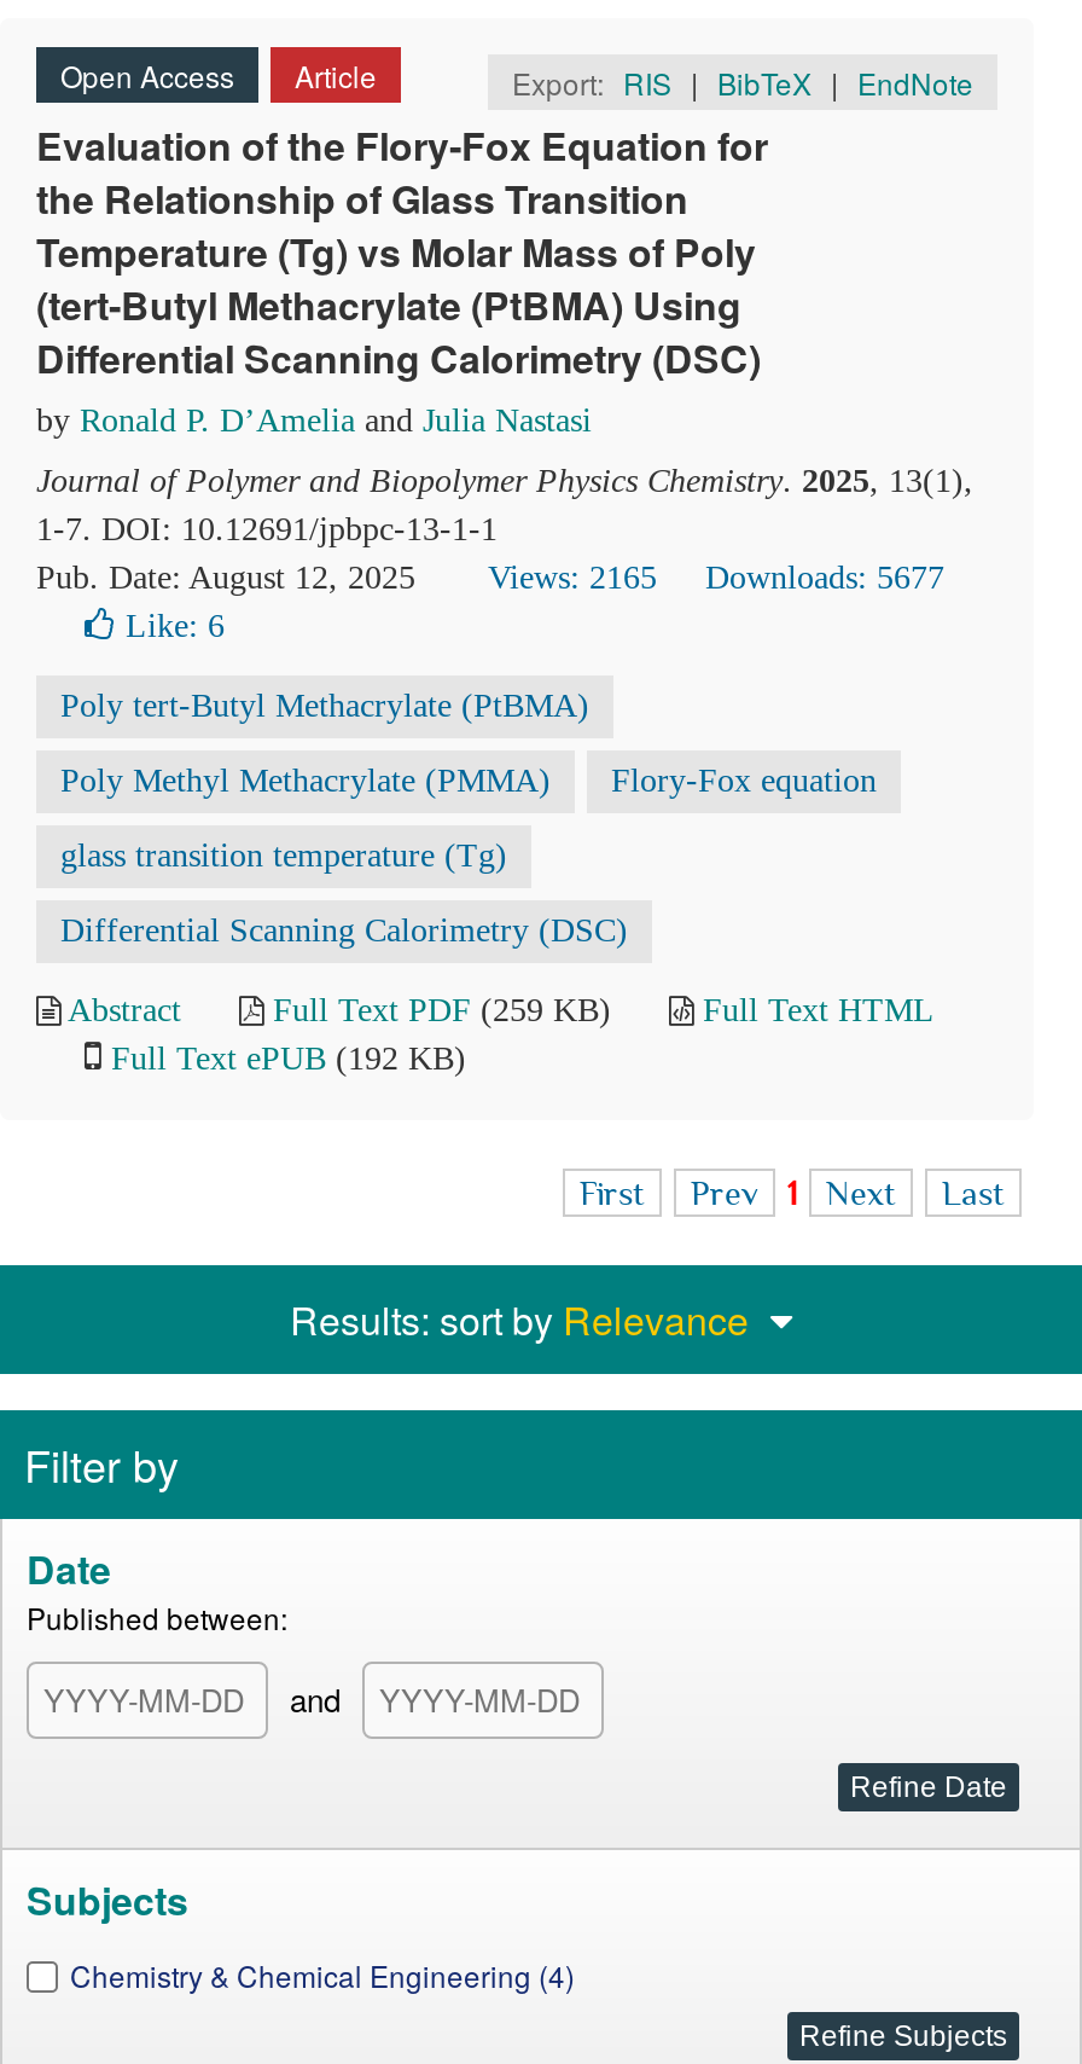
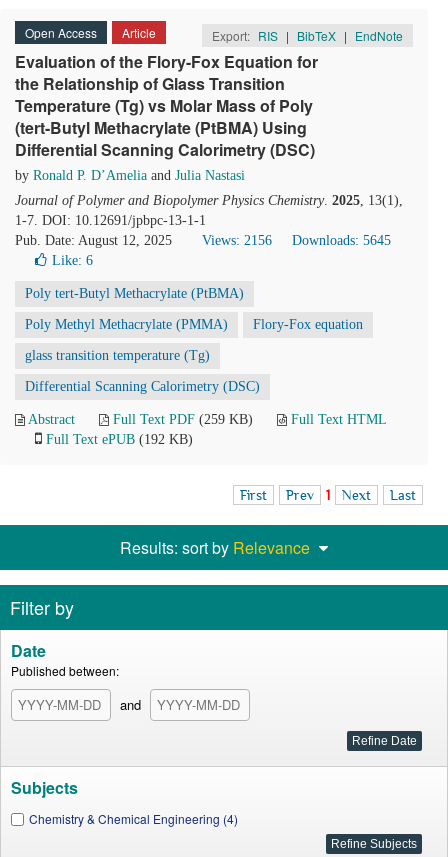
- Views: 2165
+ Views: 2156

- Downloads: 5677
+ Downloads: 5645
